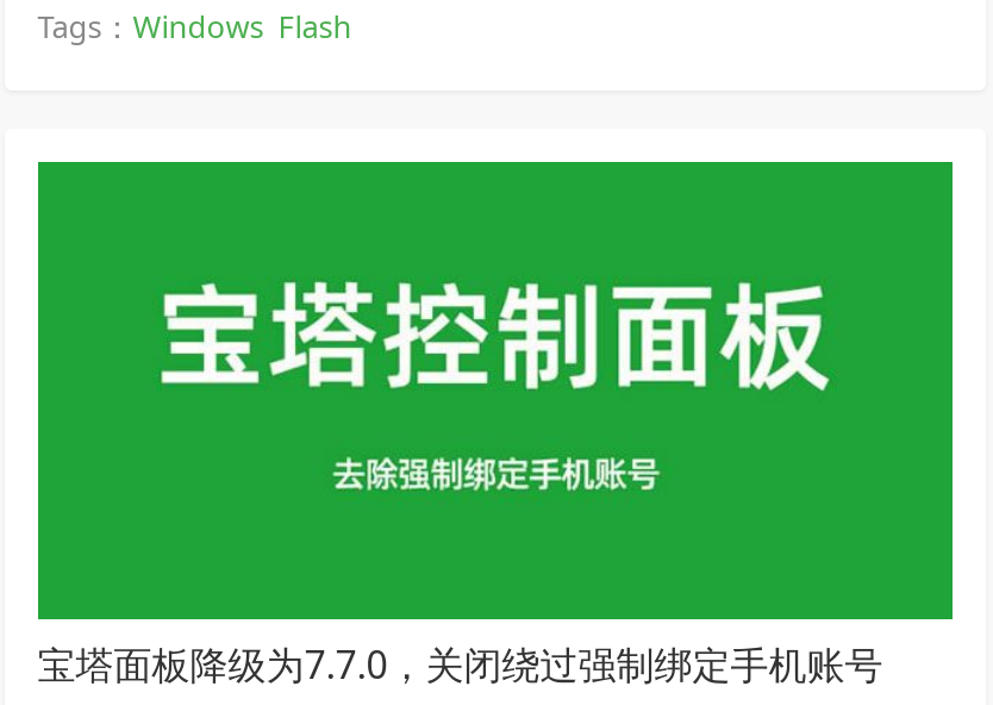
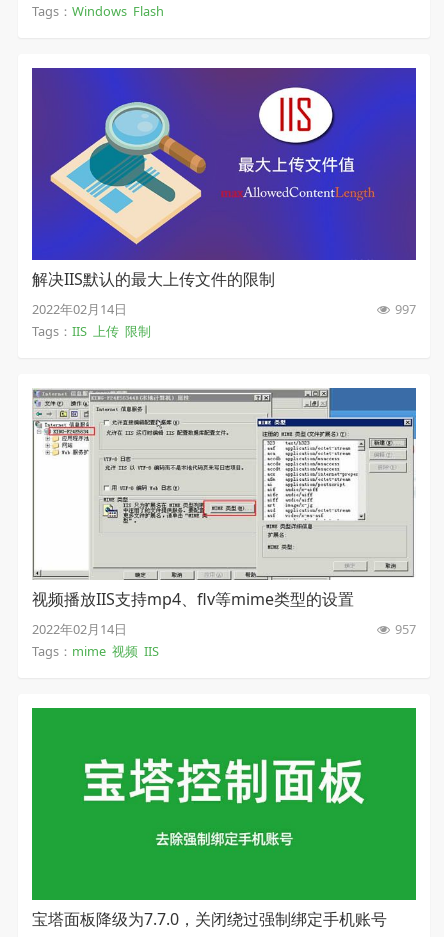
+ [image]
+ 解决IIS默认的最大上传文件的限制
+ 2022年02月14日
+ 997
+ Tags：IIS 上传 限制

+ [image]
+ 视频播放IIS支持mp4、flv等mime类型的设置
+ 2022年02月14日
+ 957
+ Tags：mime 视频 IIS
